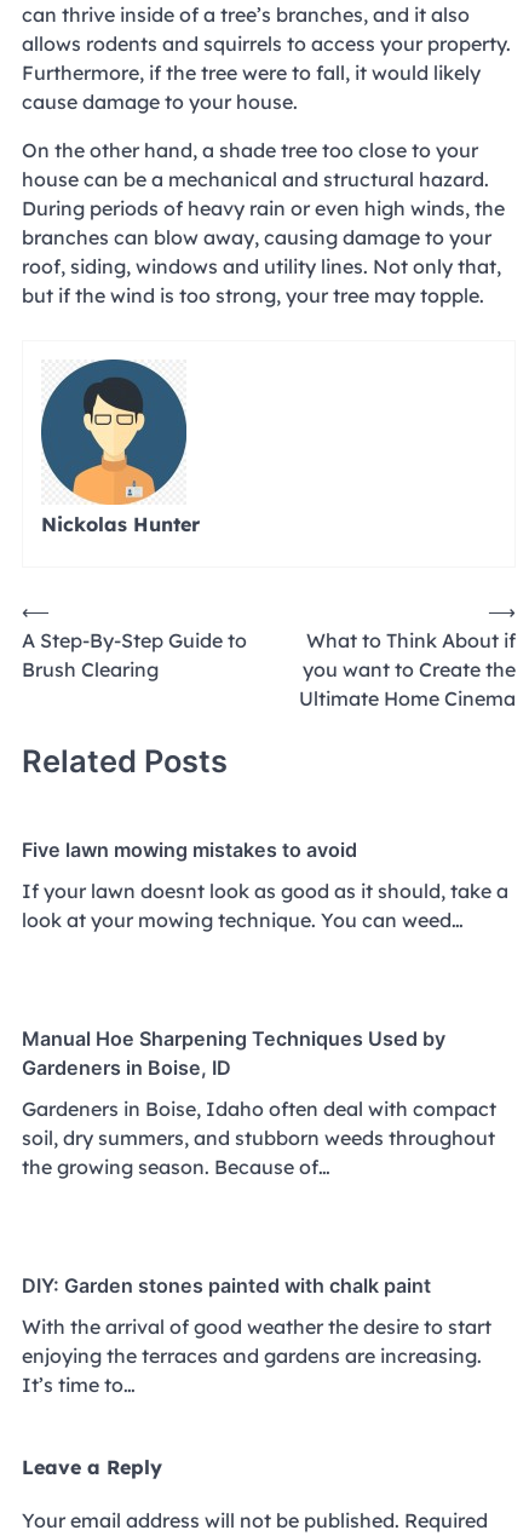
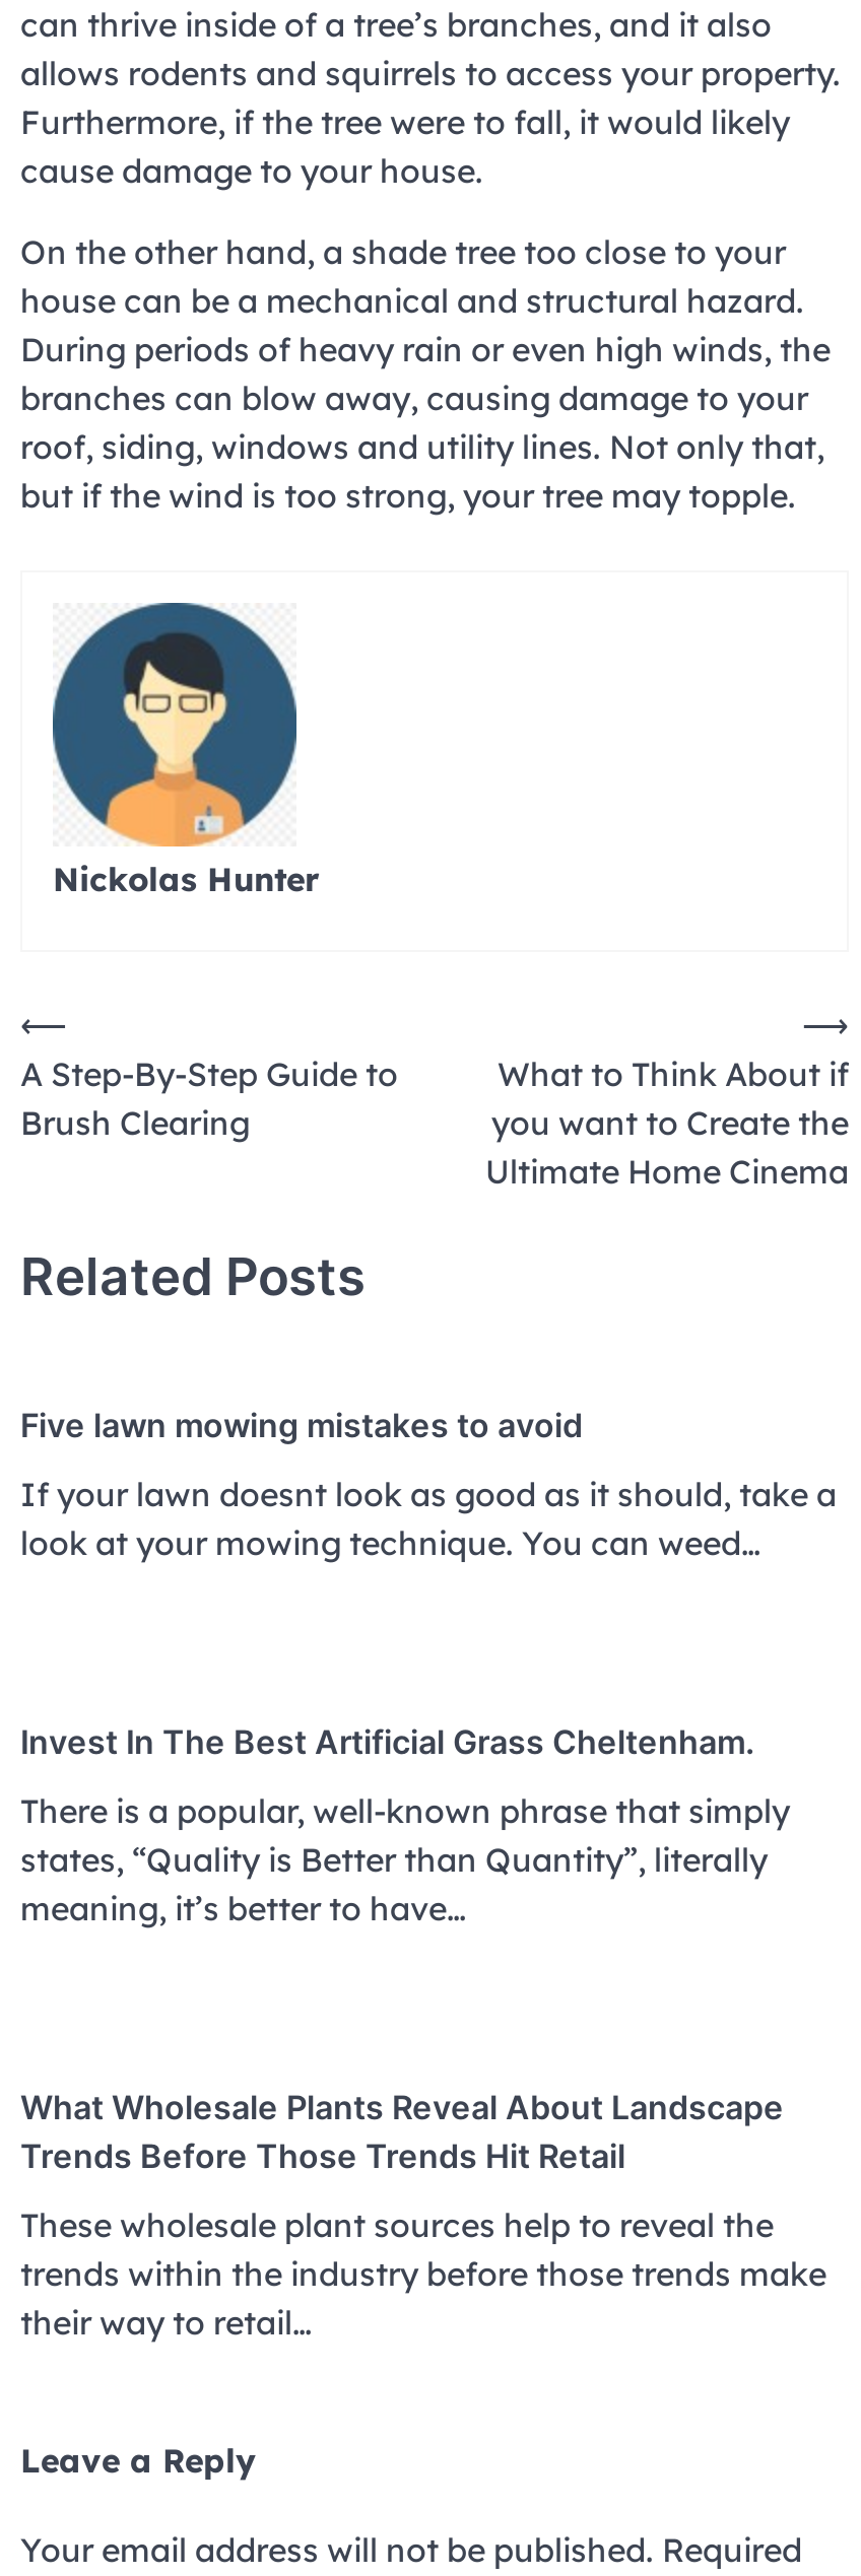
- Manual Hoe Sharpening Techniques Used by
- Gardeners in Boise, ID
+ Invest In The Best Artificial Grass Cheltenham.

- Gardeners in Boise, Idaho often deal with compact
- soil, dry summers, and stubborn weeds throughout
- the growing season. Because of…
+ There is a popular, well-known phrase that simply
+ states, “Quality is Better than Quantity”, literally
+ meaning, it’s better to have…

- DIY: Garden stones painted with chalk paint
+ What Wholesale Plants Reveal About Landscape
+ Trends Before Those Trends Hit Retail

- With the arrival of good weather the desire to start
- enjoying the terraces and gardens are increasing.
- It’s time to…
+ These wholesale plant sources help to reveal the
+ trends within the industry before those trends make
+ their way to retail…
